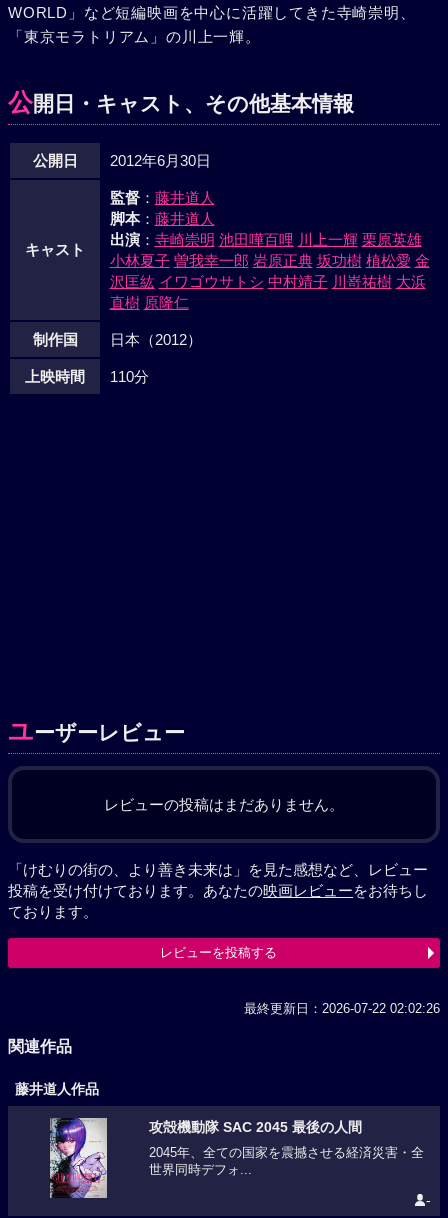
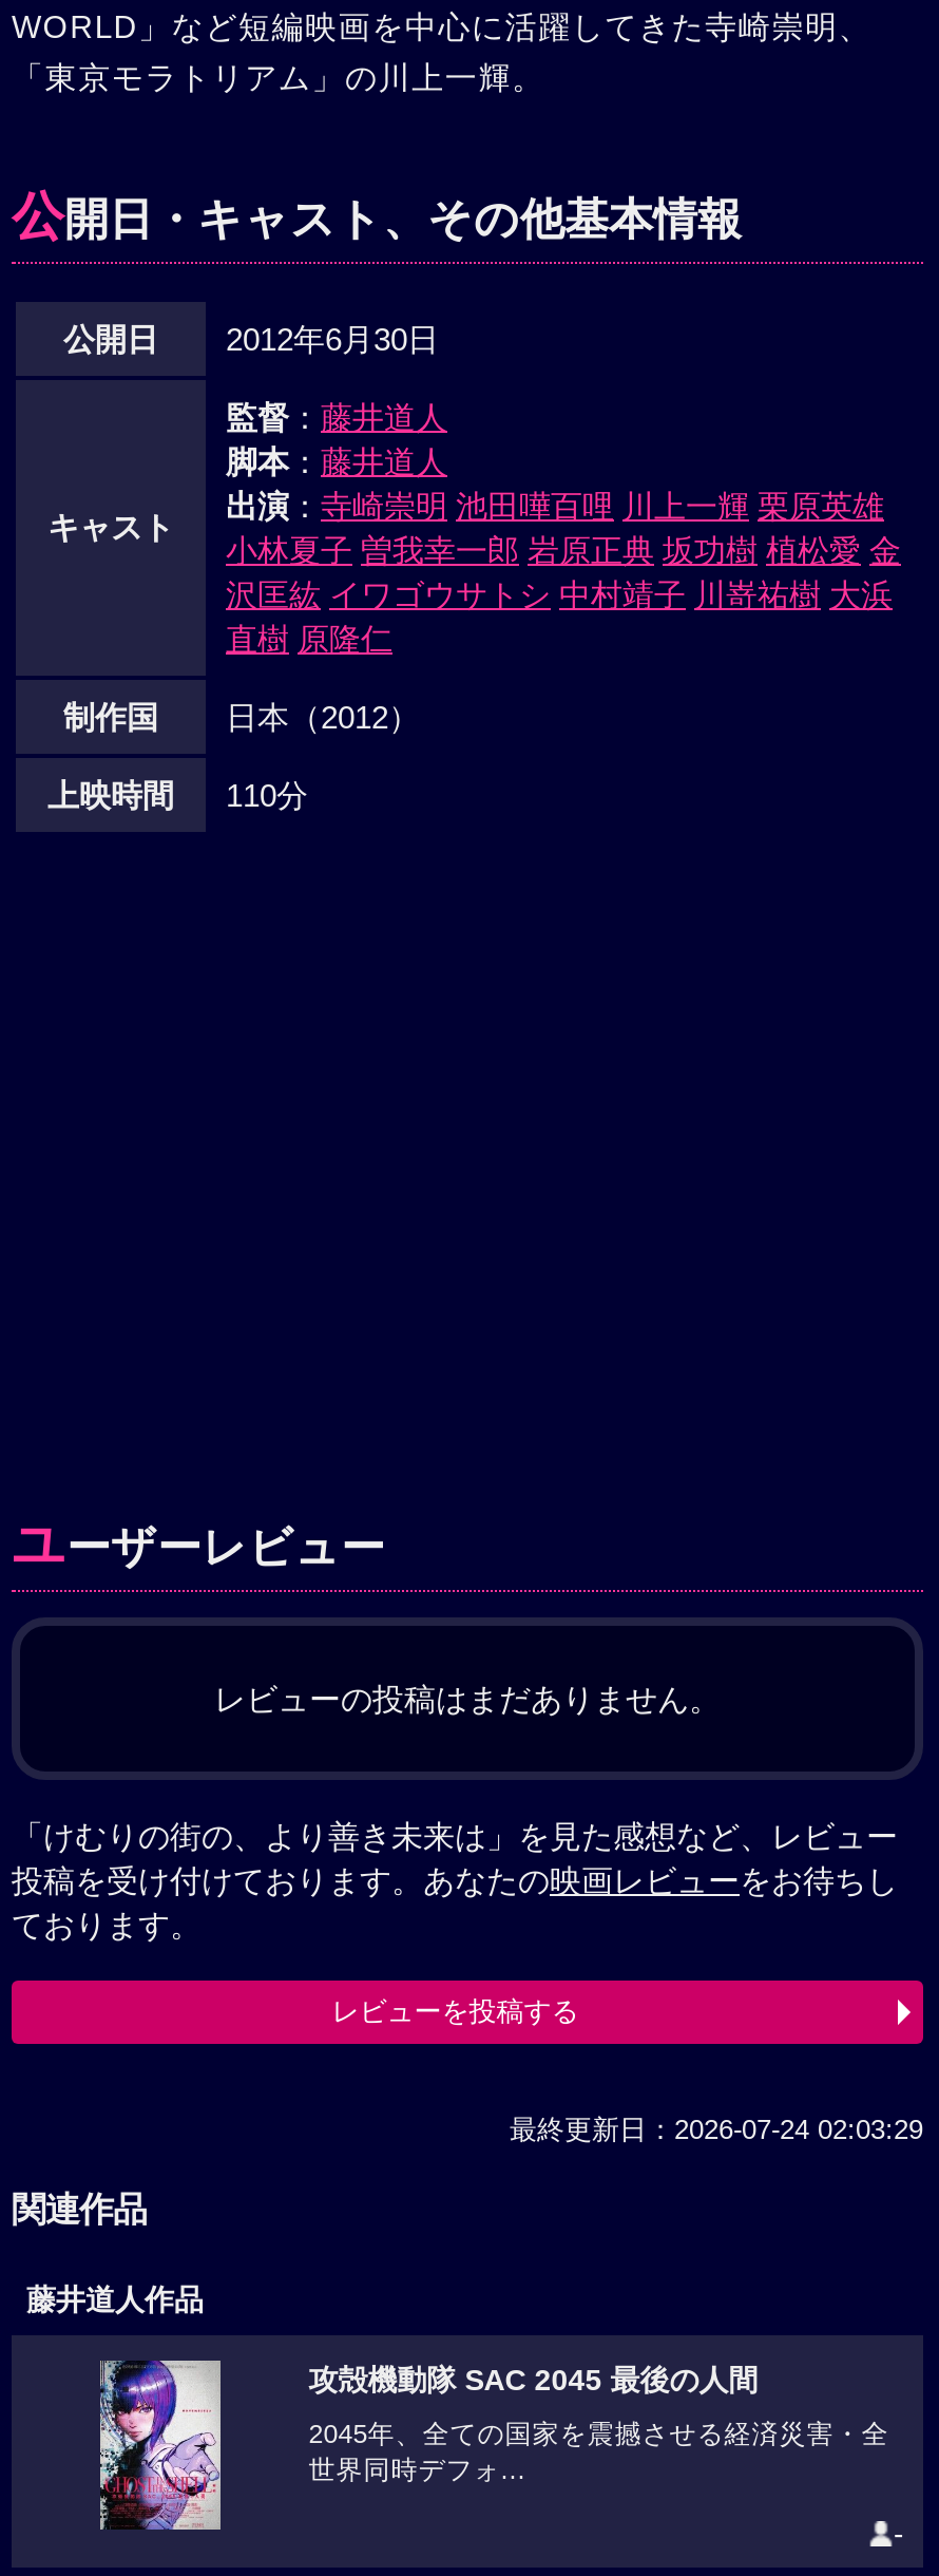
- 最終更新日：2026-07-22 02:02:26
+ 最終更新日：2026-07-24 02:03:29
